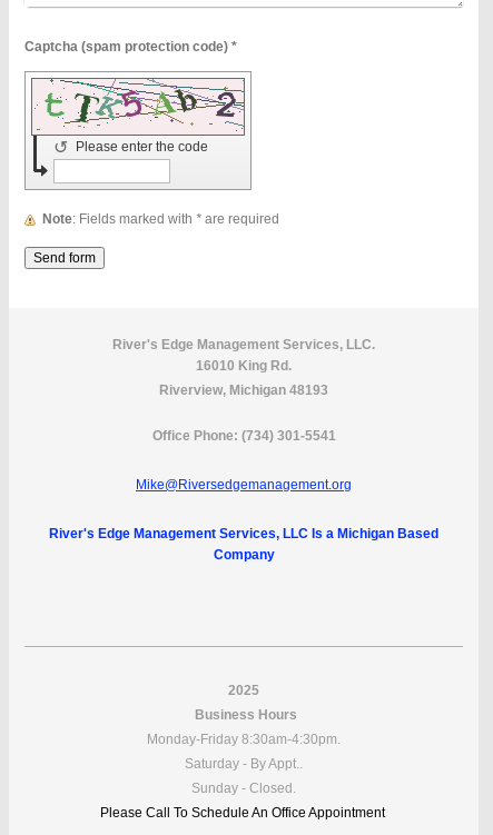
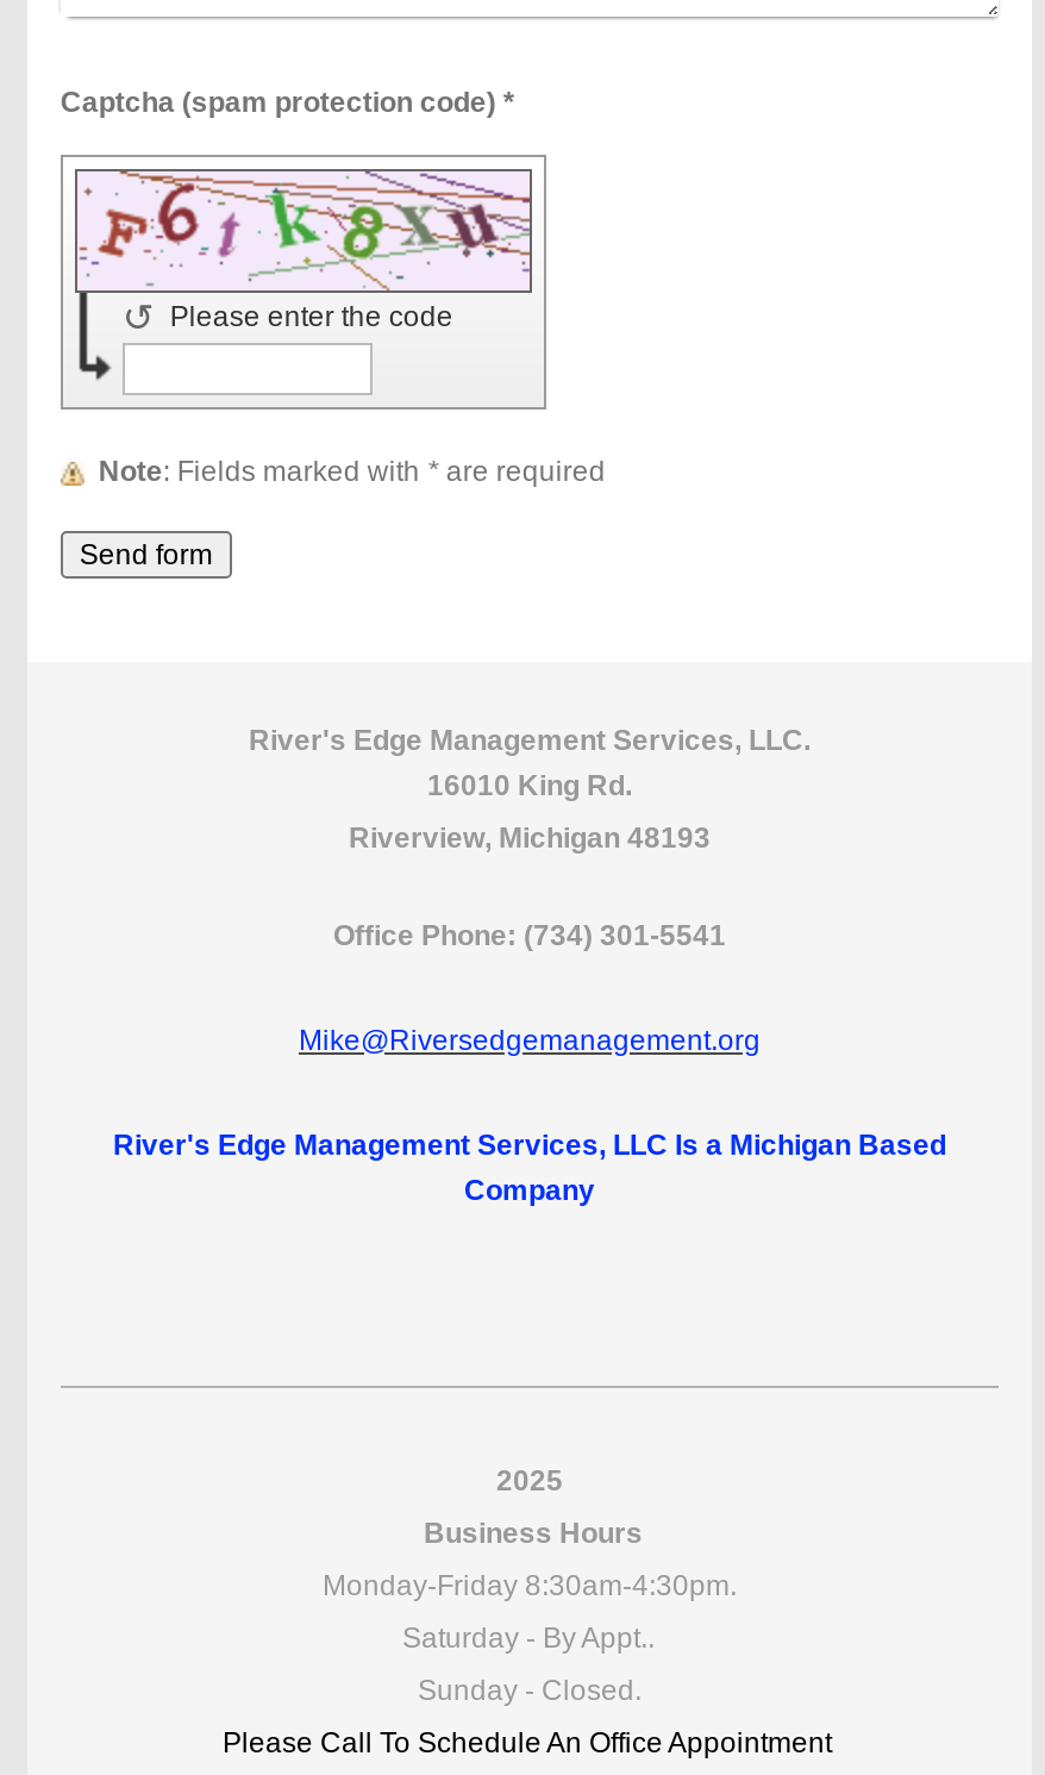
- [image]
+ [image]
